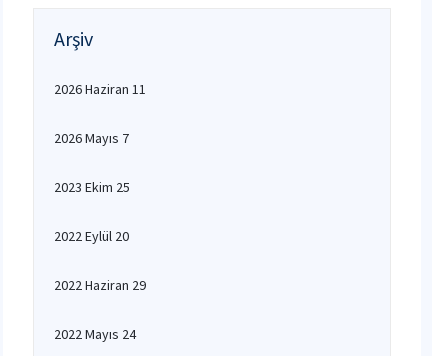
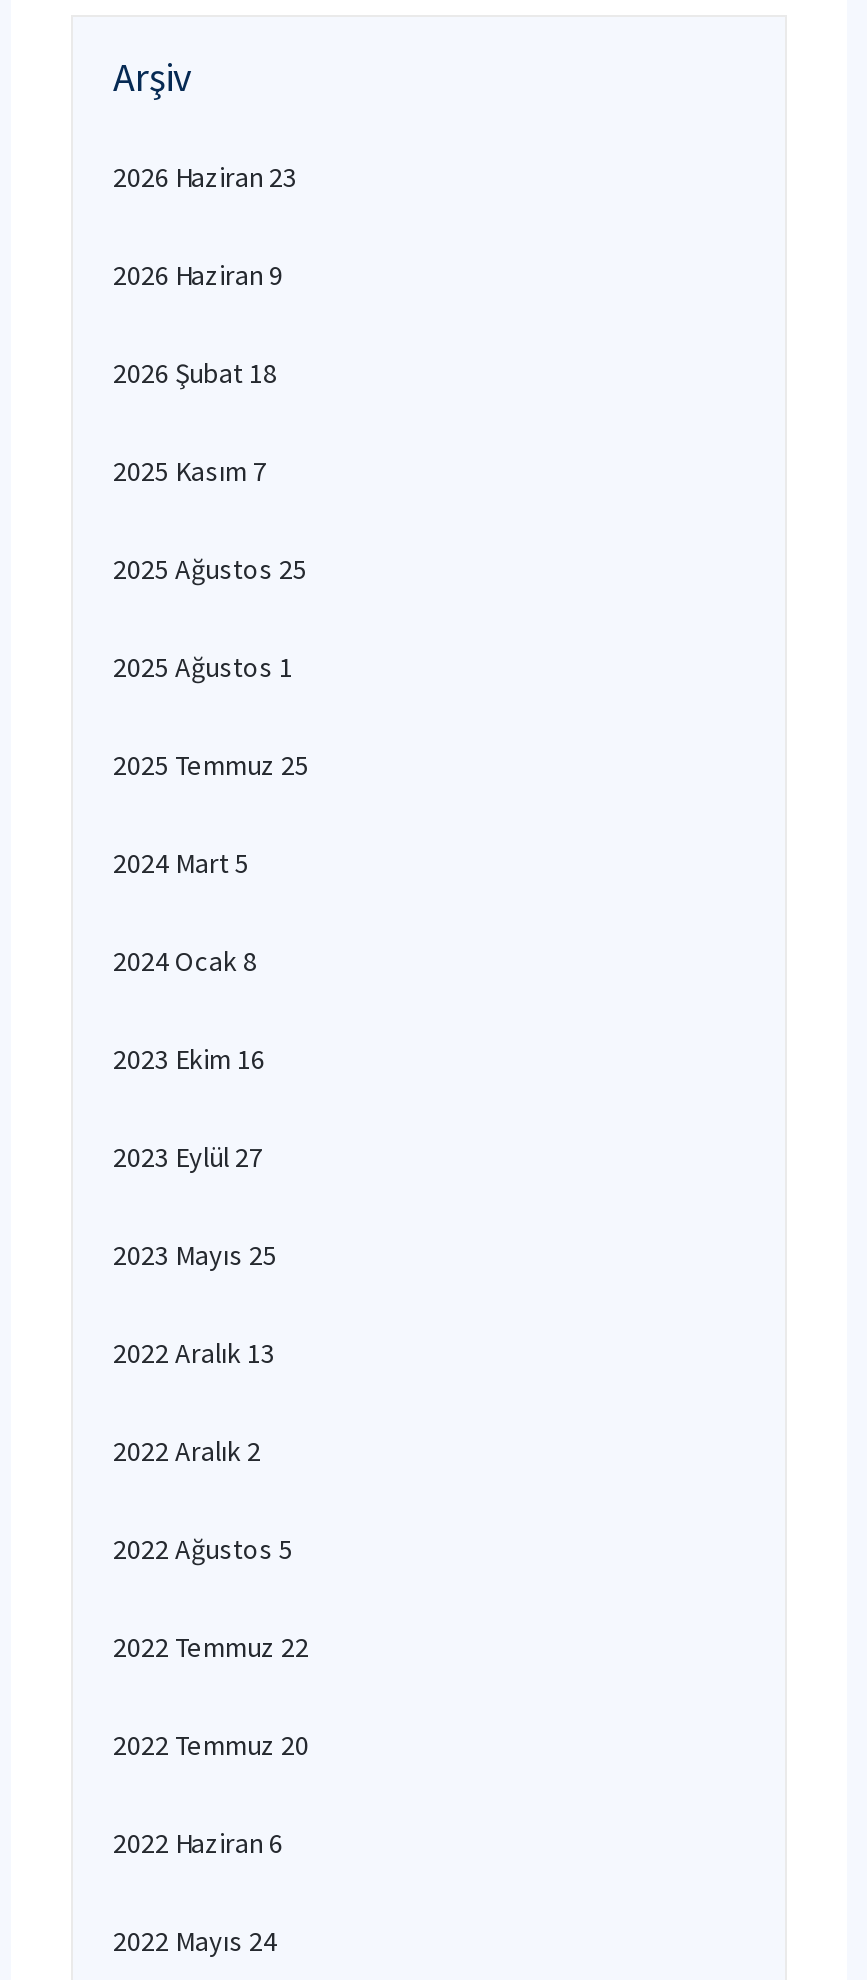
- 2026 Haziran 11
- 2026 Mayıs 7
- 2023 Ekim 25
- 2022 Eylül 20
- 2022 Haziran 29
+ 2026 Haziran 23
+ 2026 Haziran 9
+ 2026 Şubat 18
+ 2025 Kasım 7
+ 2025 Ağustos 25
+ 2025 Ağustos 1
+ 2025 Temmuz 25
+ 2024 Mart 5
+ 2024 Ocak 8
+ 2023 Ekim 16
+ 2023 Eylül 27
+ 2023 Mayıs 25
+ 2022 Aralık 13
+ 2022 Aralık 2
+ 2022 Ağustos 5
+ 2022 Temmuz 22
+ 2022 Temmuz 20
+ 2022 Haziran 6
